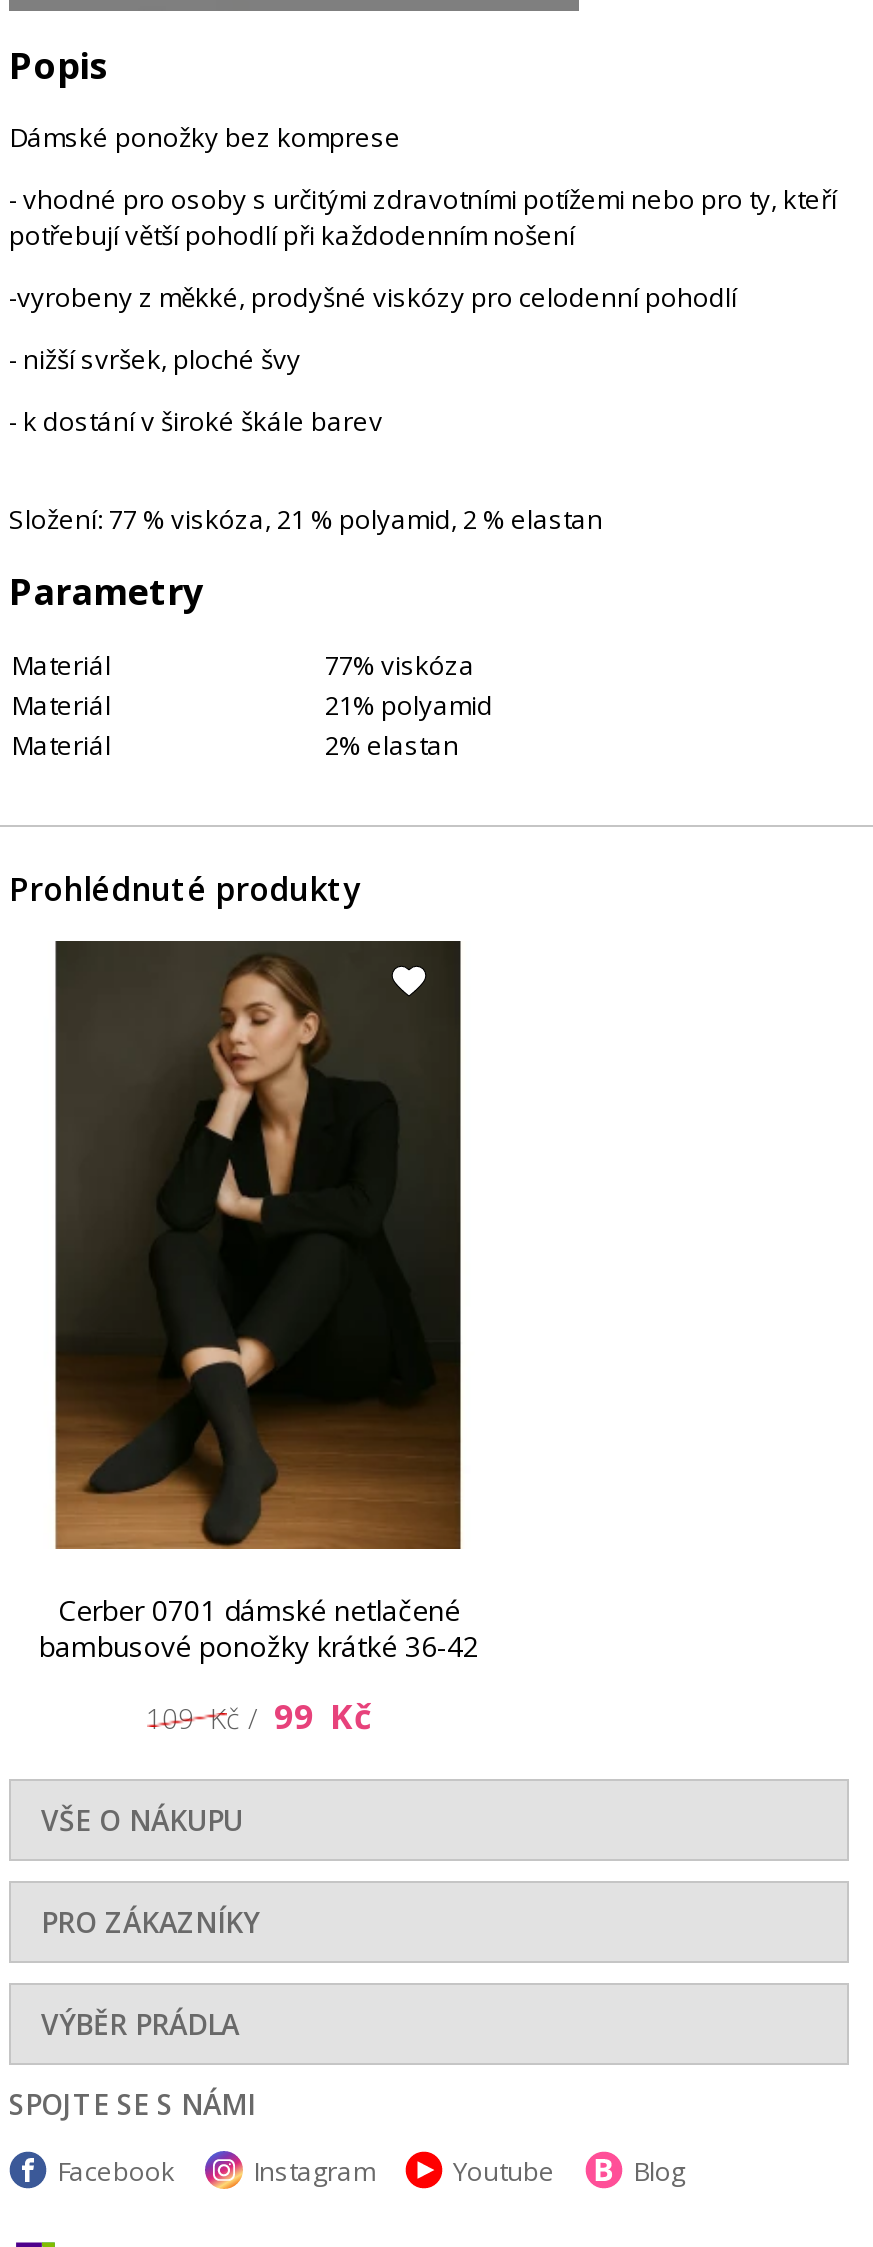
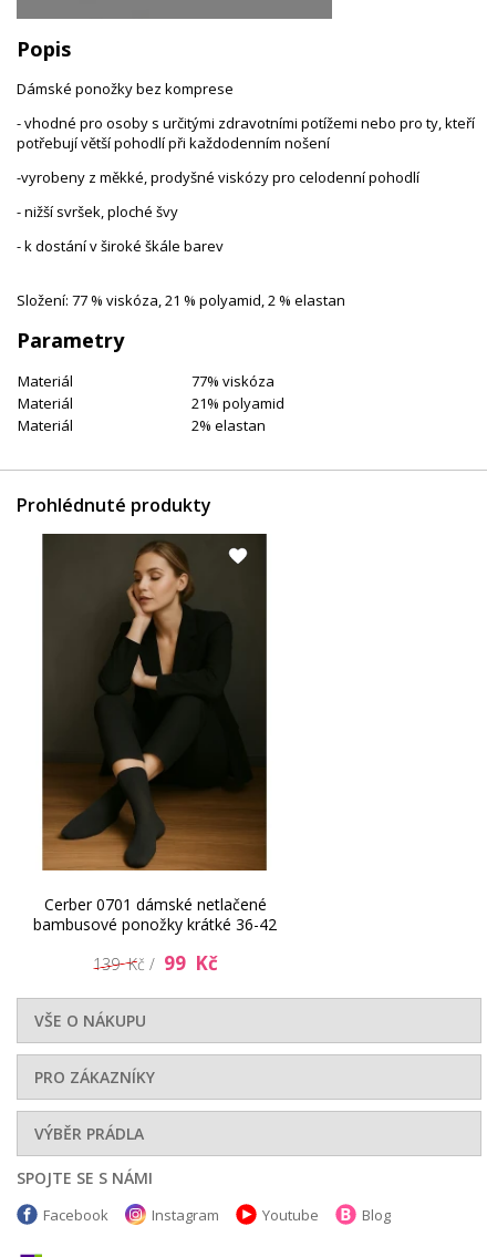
- 109 Kč / 99 Kč
+ 139 Kč / 99 Kč
